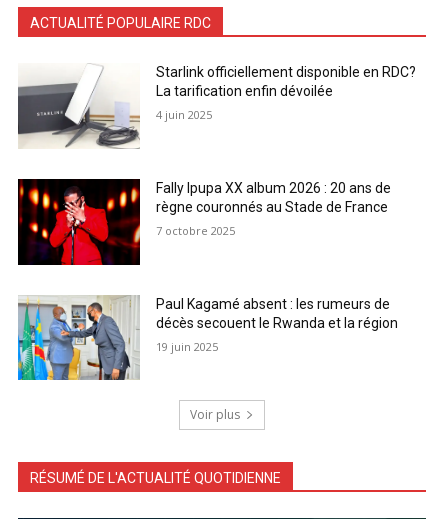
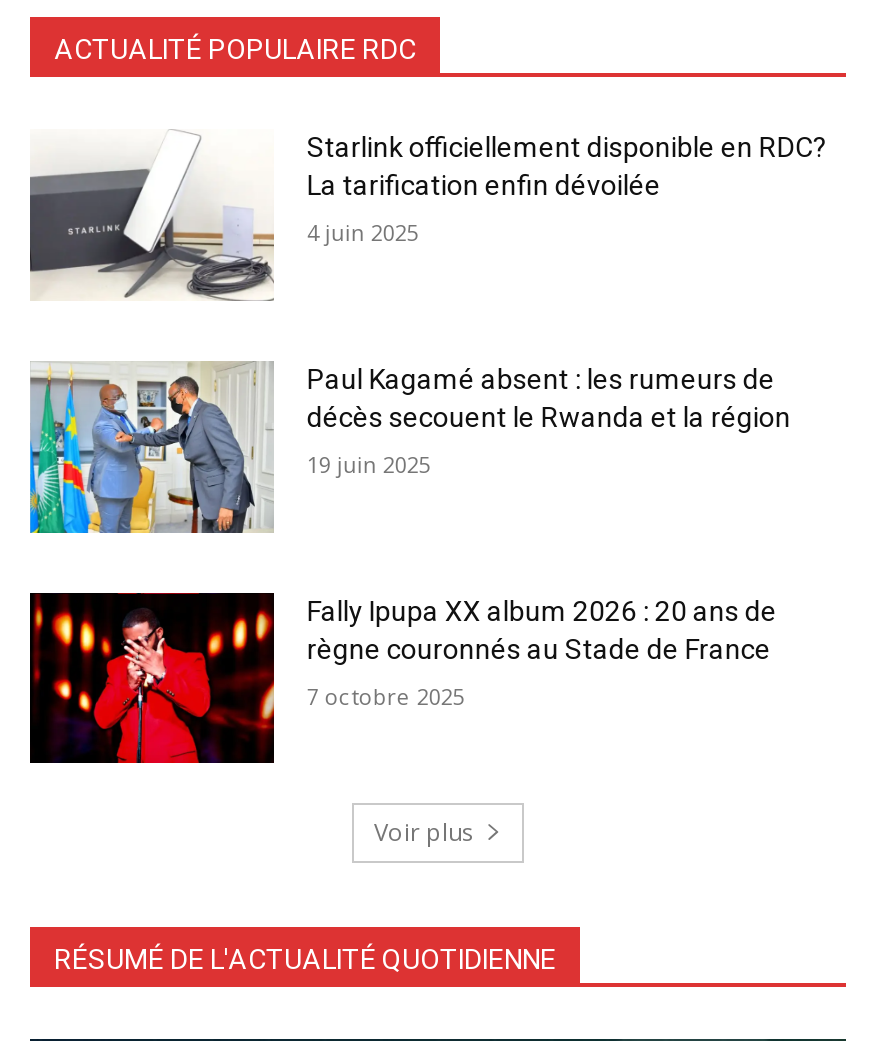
moved down: [image] | Fally Ipupa XX album 2026 : 20 ans de | règne couronnés au Stade de France | 7 octobre 2025

moved up: [image] | Paul Kagamé absent : les rumeurs de | décès secouent le Rwanda et la région | 19 juin 2025
